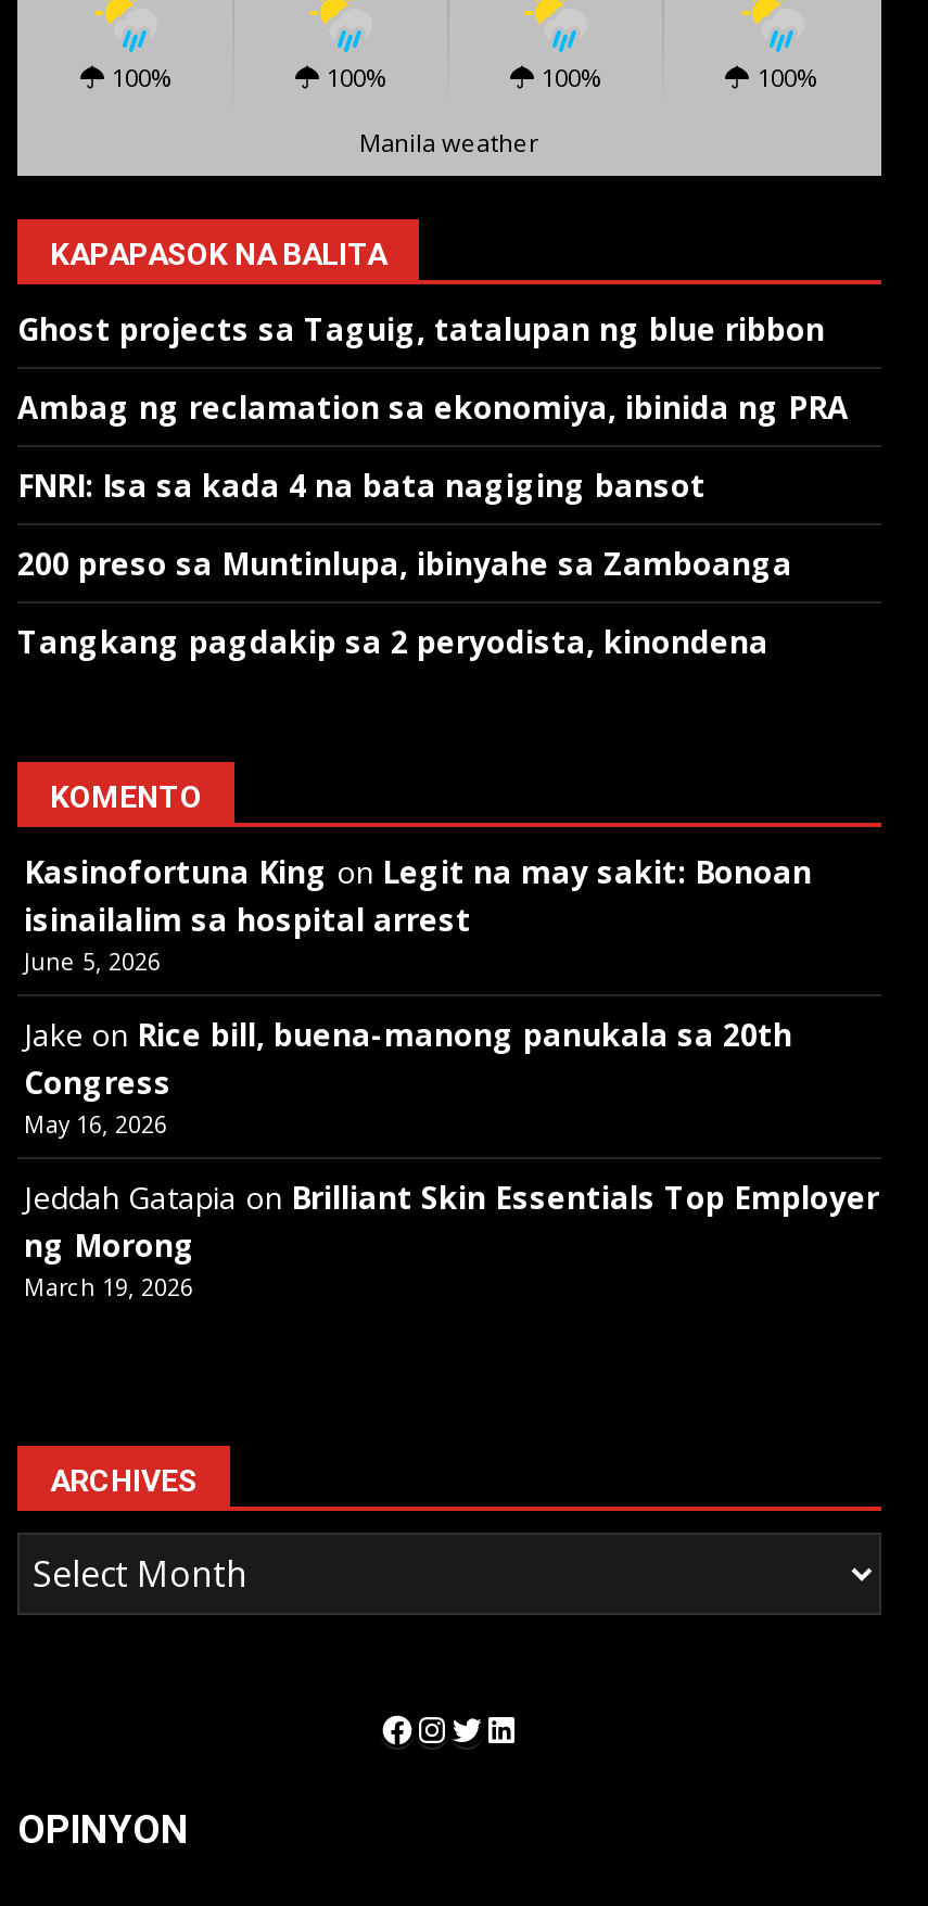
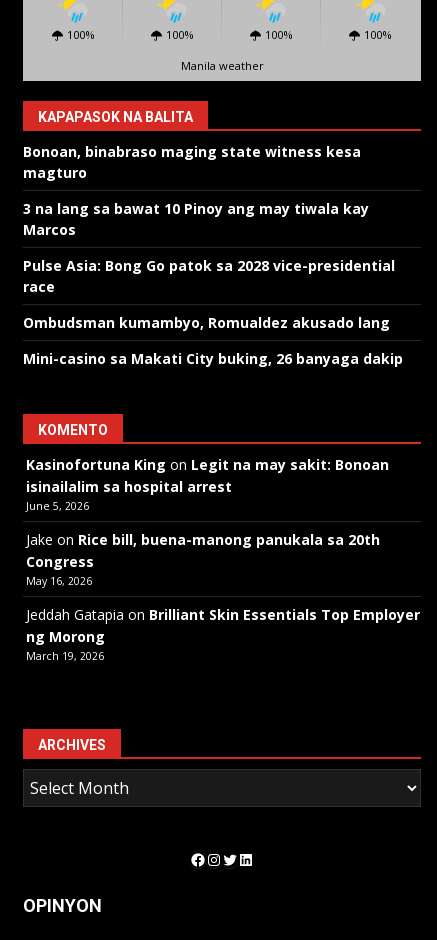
- Ghost projects sa Taguig, tatalupan ng blue ribbon
+ Bonoan, binabraso maging state witness kesa
+ magturo

- Ambag ng reclamation sa ekonomiya, ibinida ng PRA
+ 3 na lang sa bawat 10 Pinoy ang may tiwala kay
+ Marcos

- FNRI: Isa sa kada 4 na bata nagiging bansot
+ Pulse Asia: Bong Go patok sa 2028 vice-presidential
+ race

- 200 preso sa Muntinlupa, ibinyahe sa Zamboanga
+ Ombudsman kumambyo, Romualdez akusado lang

- Tangkang pagdakip sa 2 peryodista, kinondena
+ Mini-casino sa Makati City buking, 26 banyaga dakip
